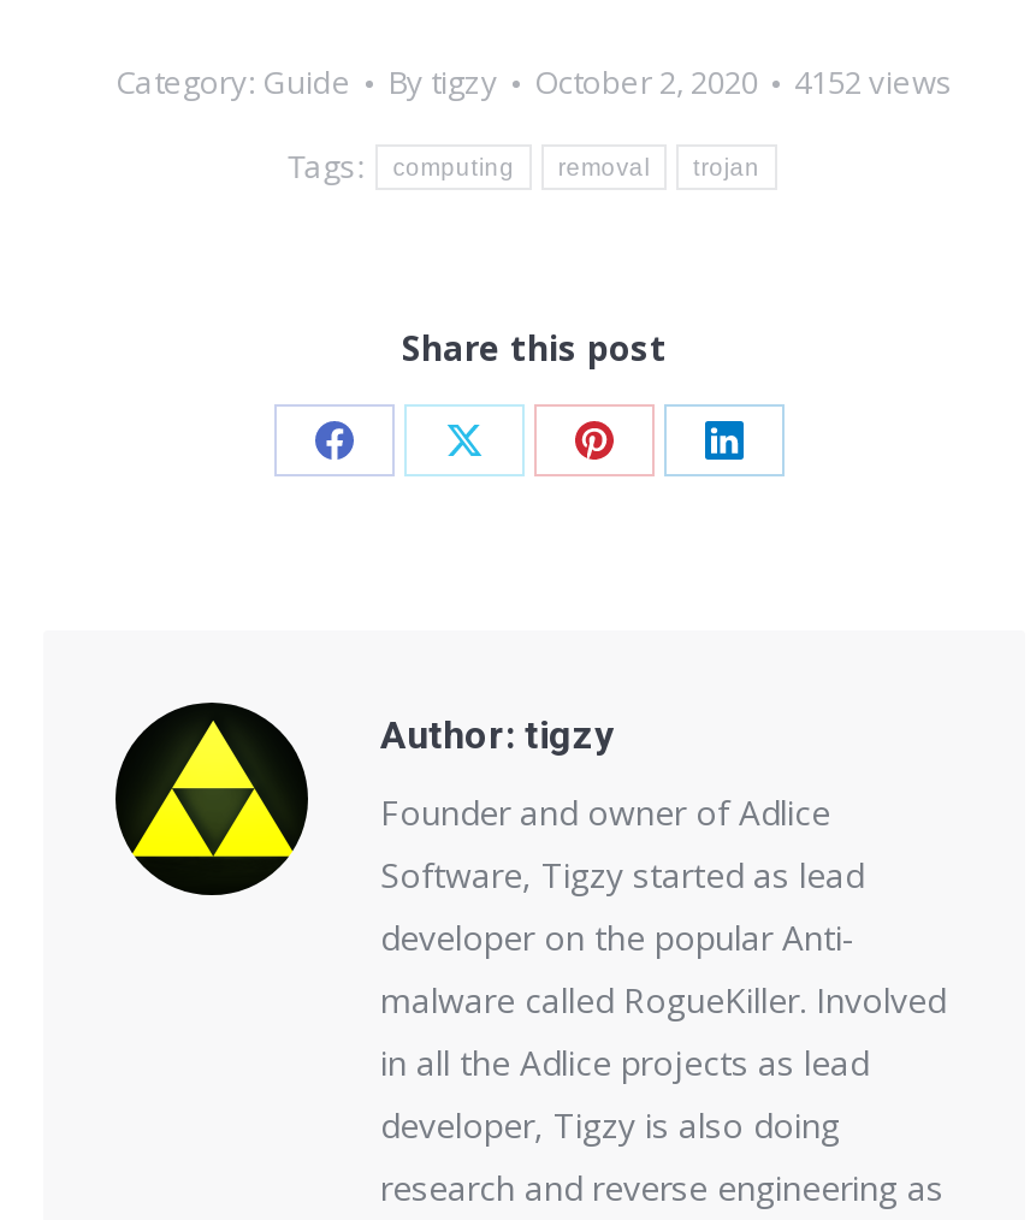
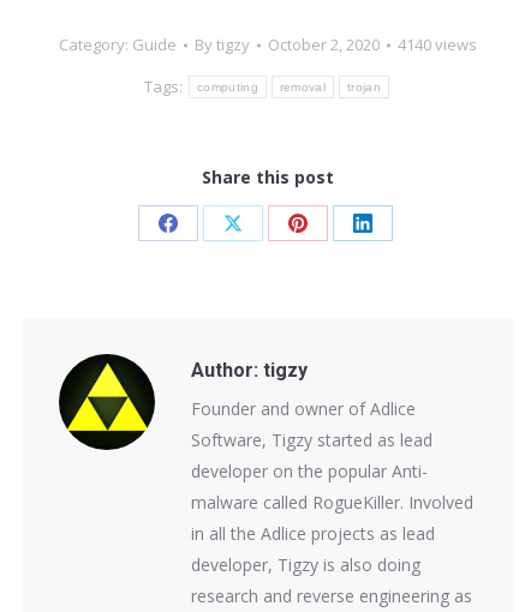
- Category: Guide By tigzy October 2, 2020 4152 views
+ Category: Guide By tigzy October 2, 2020 4140 views
